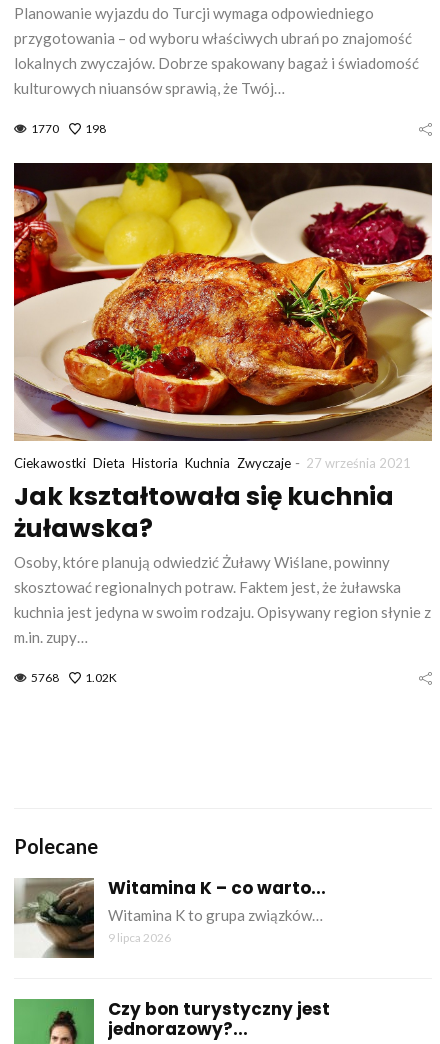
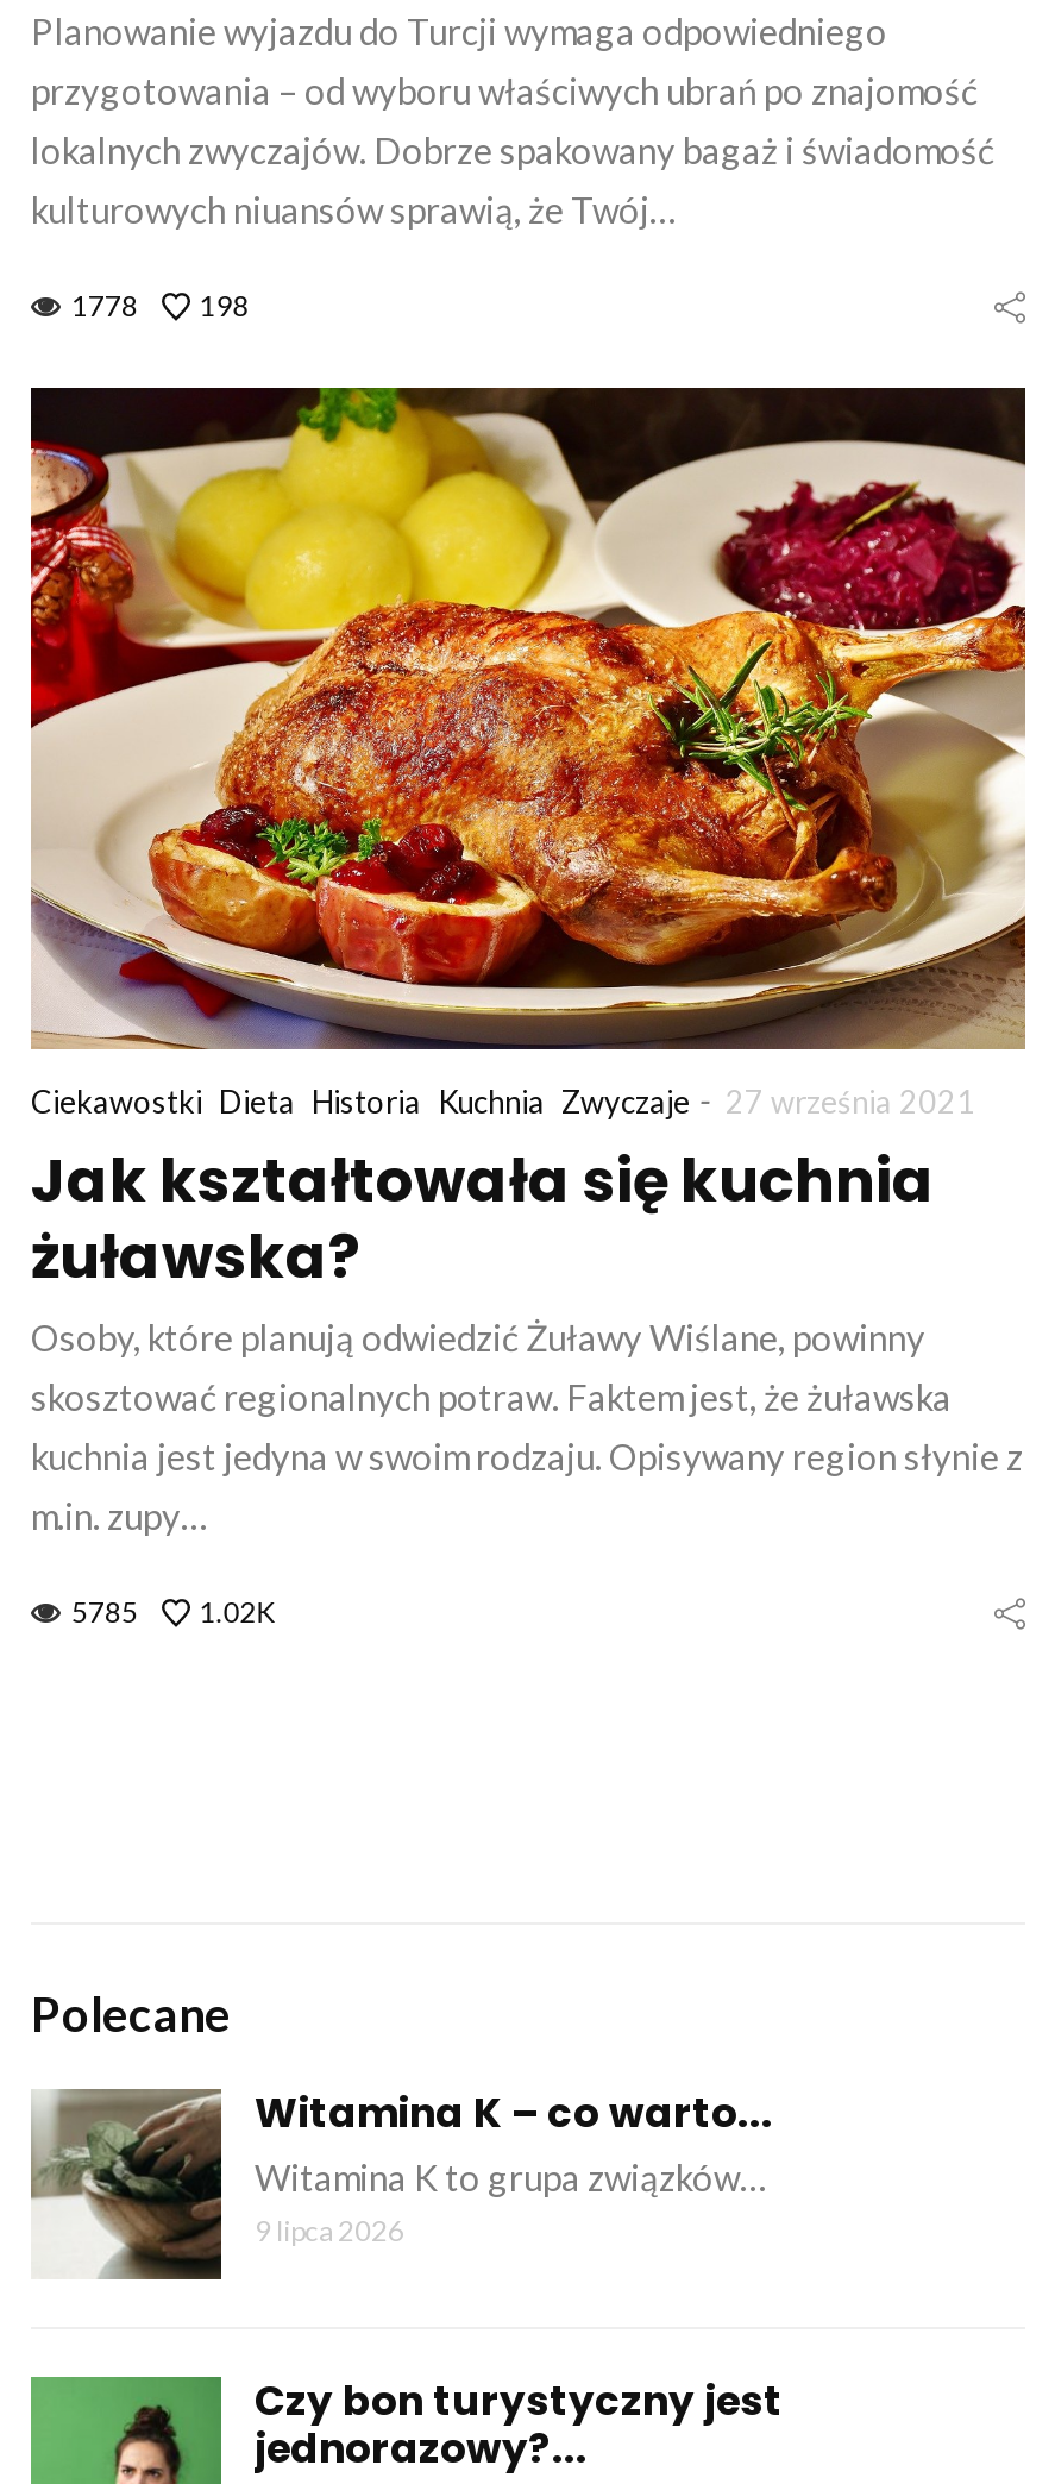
- 1770 198
+ 1778 198

- 5768 1.02K
+ 5785 1.02K
